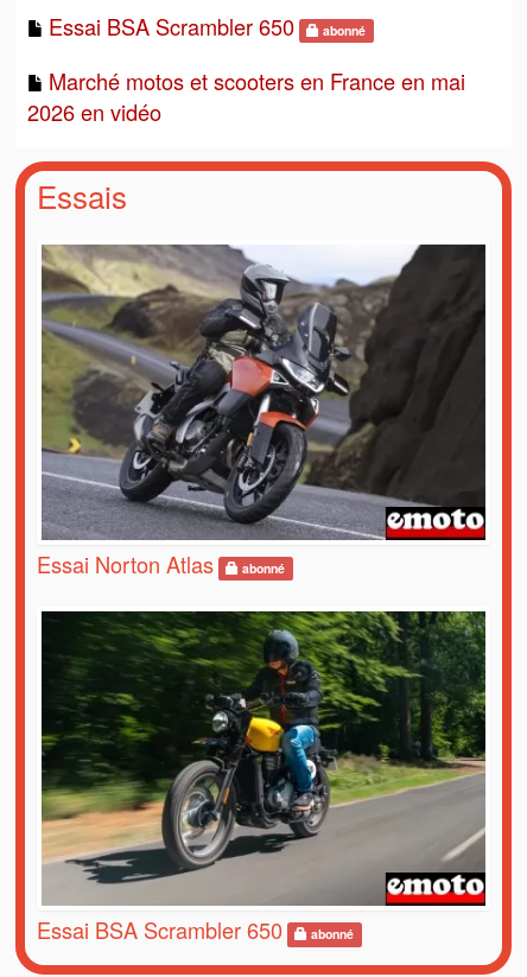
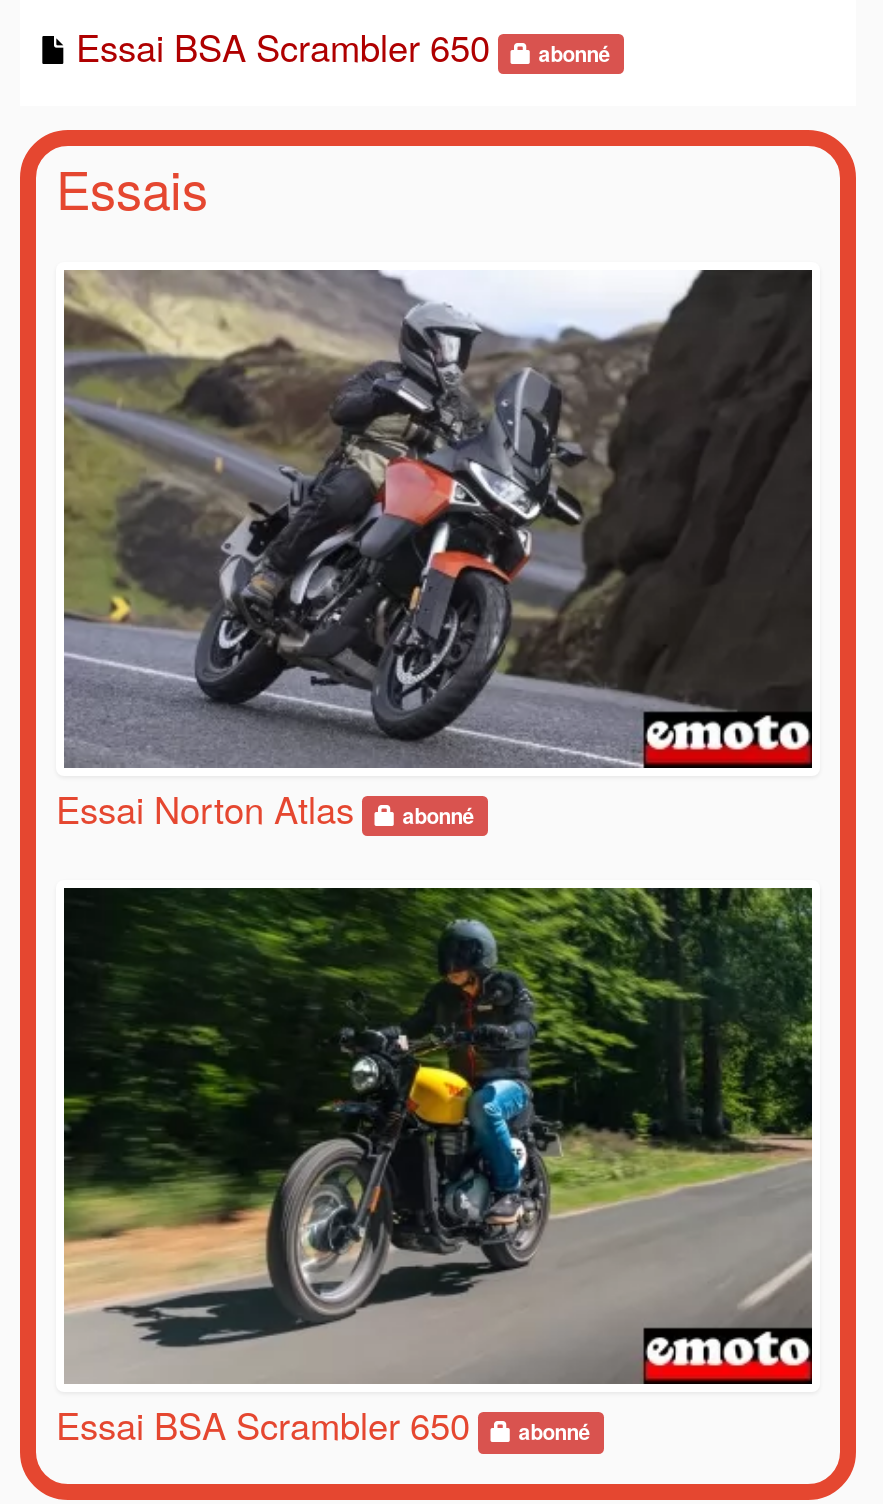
- Marché motos et scooters en France en mai
- 2026 en vidéo
